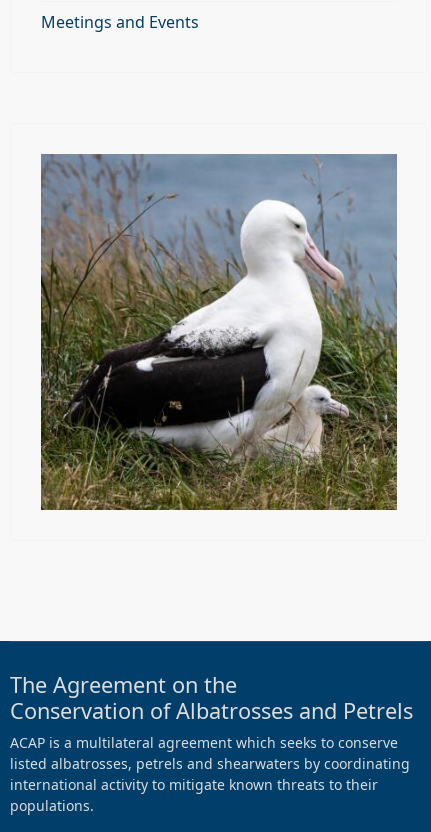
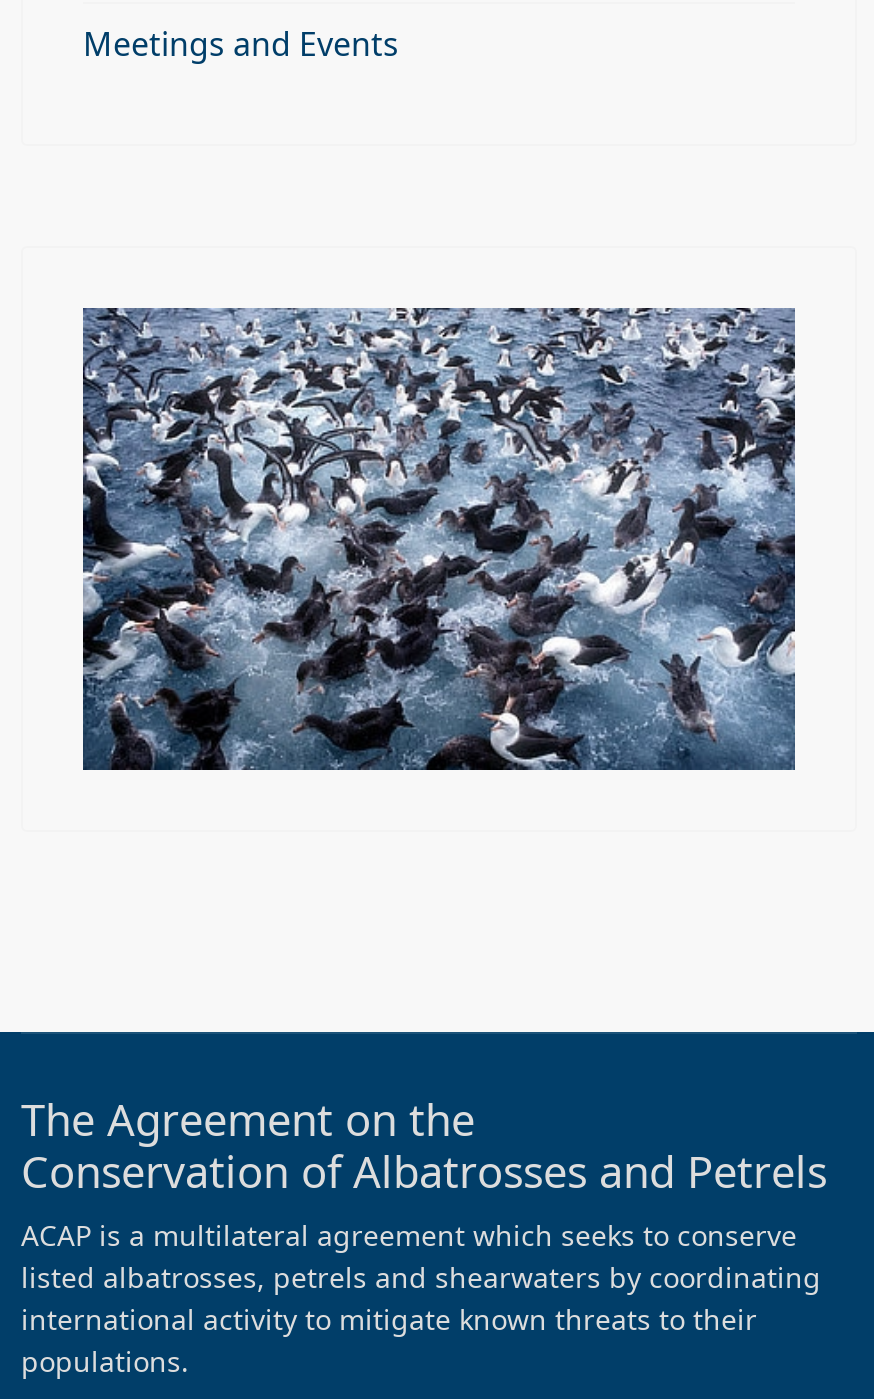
- [image]
+ [image]
